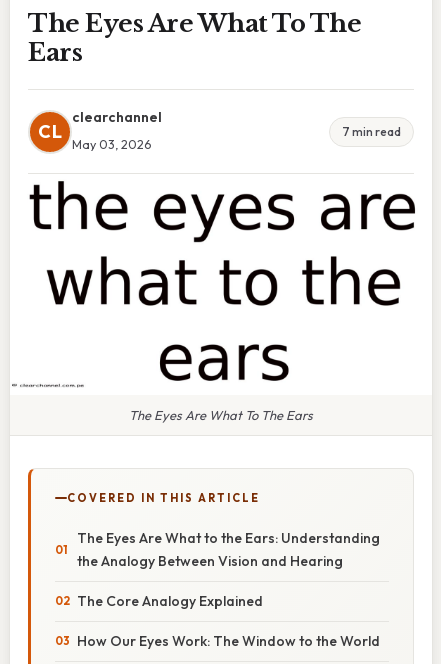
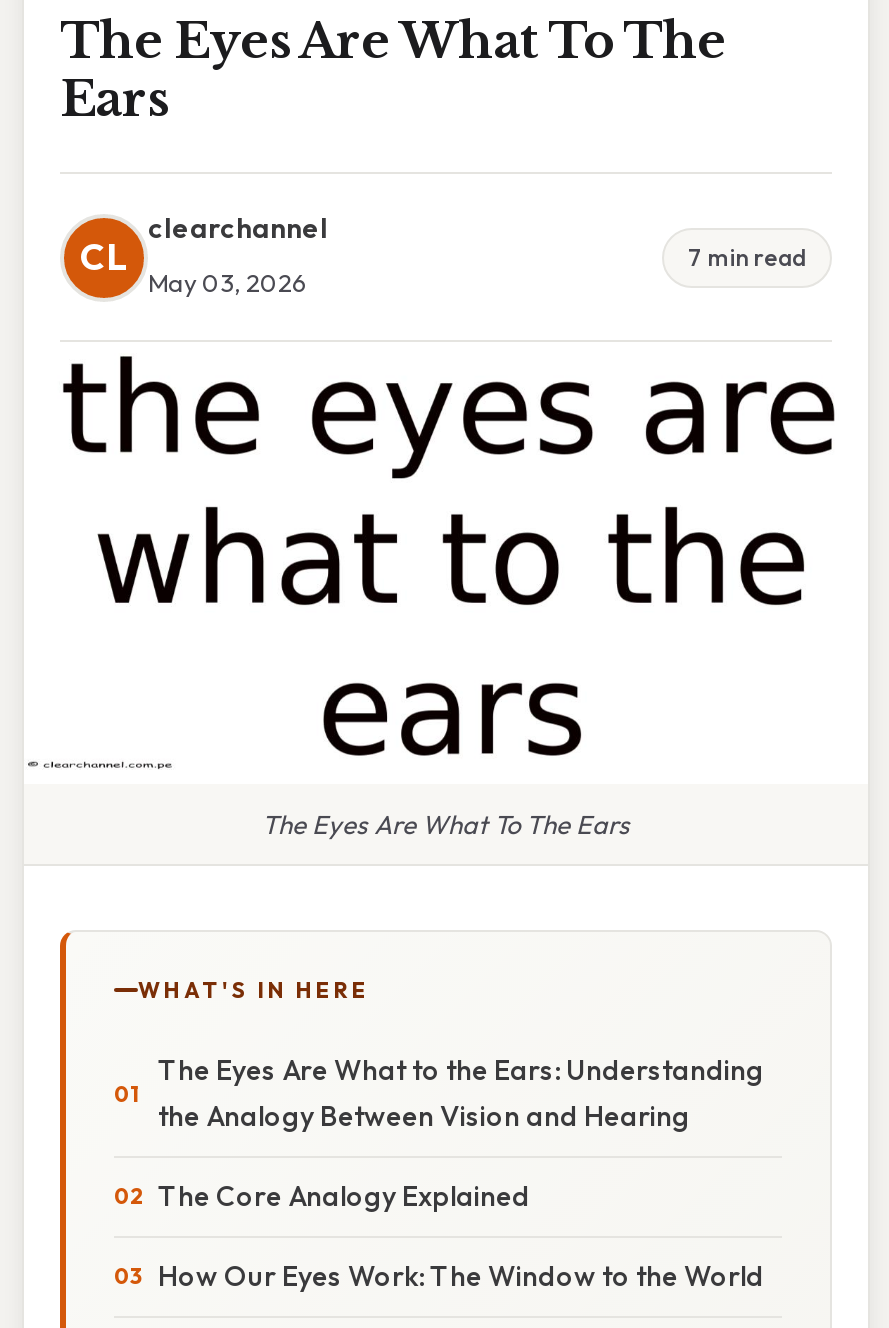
- COVERED IN THIS ARTICLE
+ WHAT'S IN HERE
